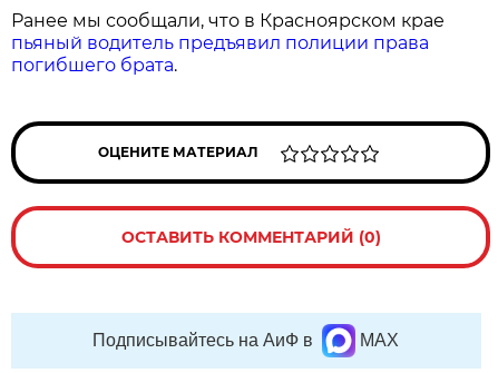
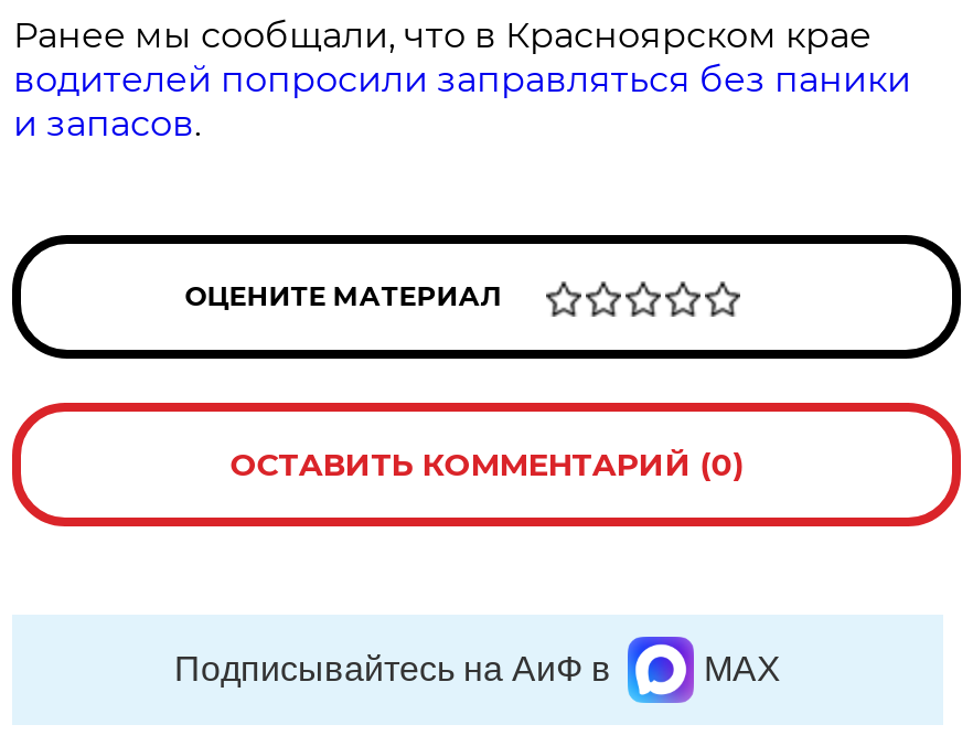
- пьяный водитель предъявил полиции права
- погибшего брата.
+ водителей попросили заправляться без паники
+ и запасов.
